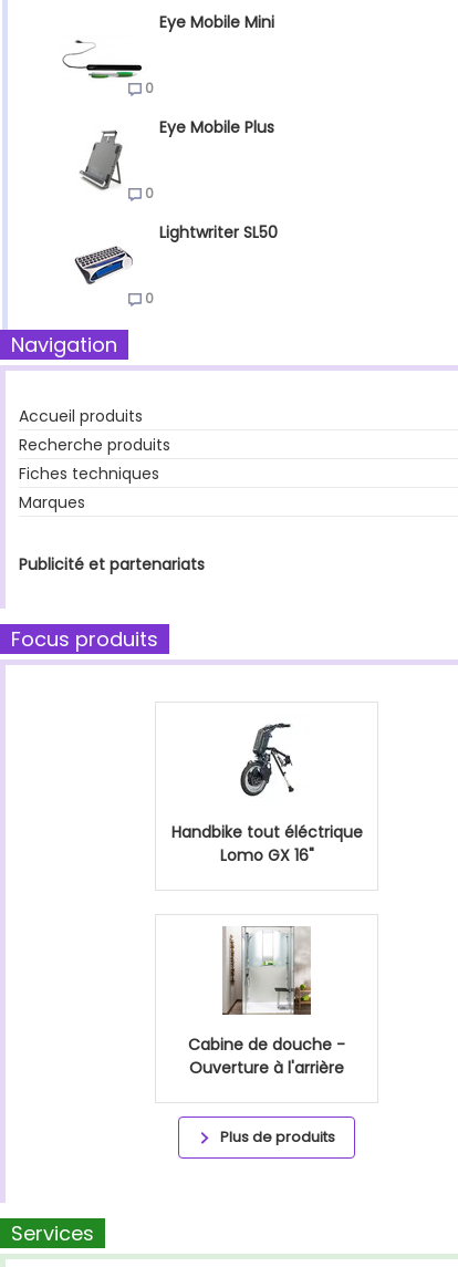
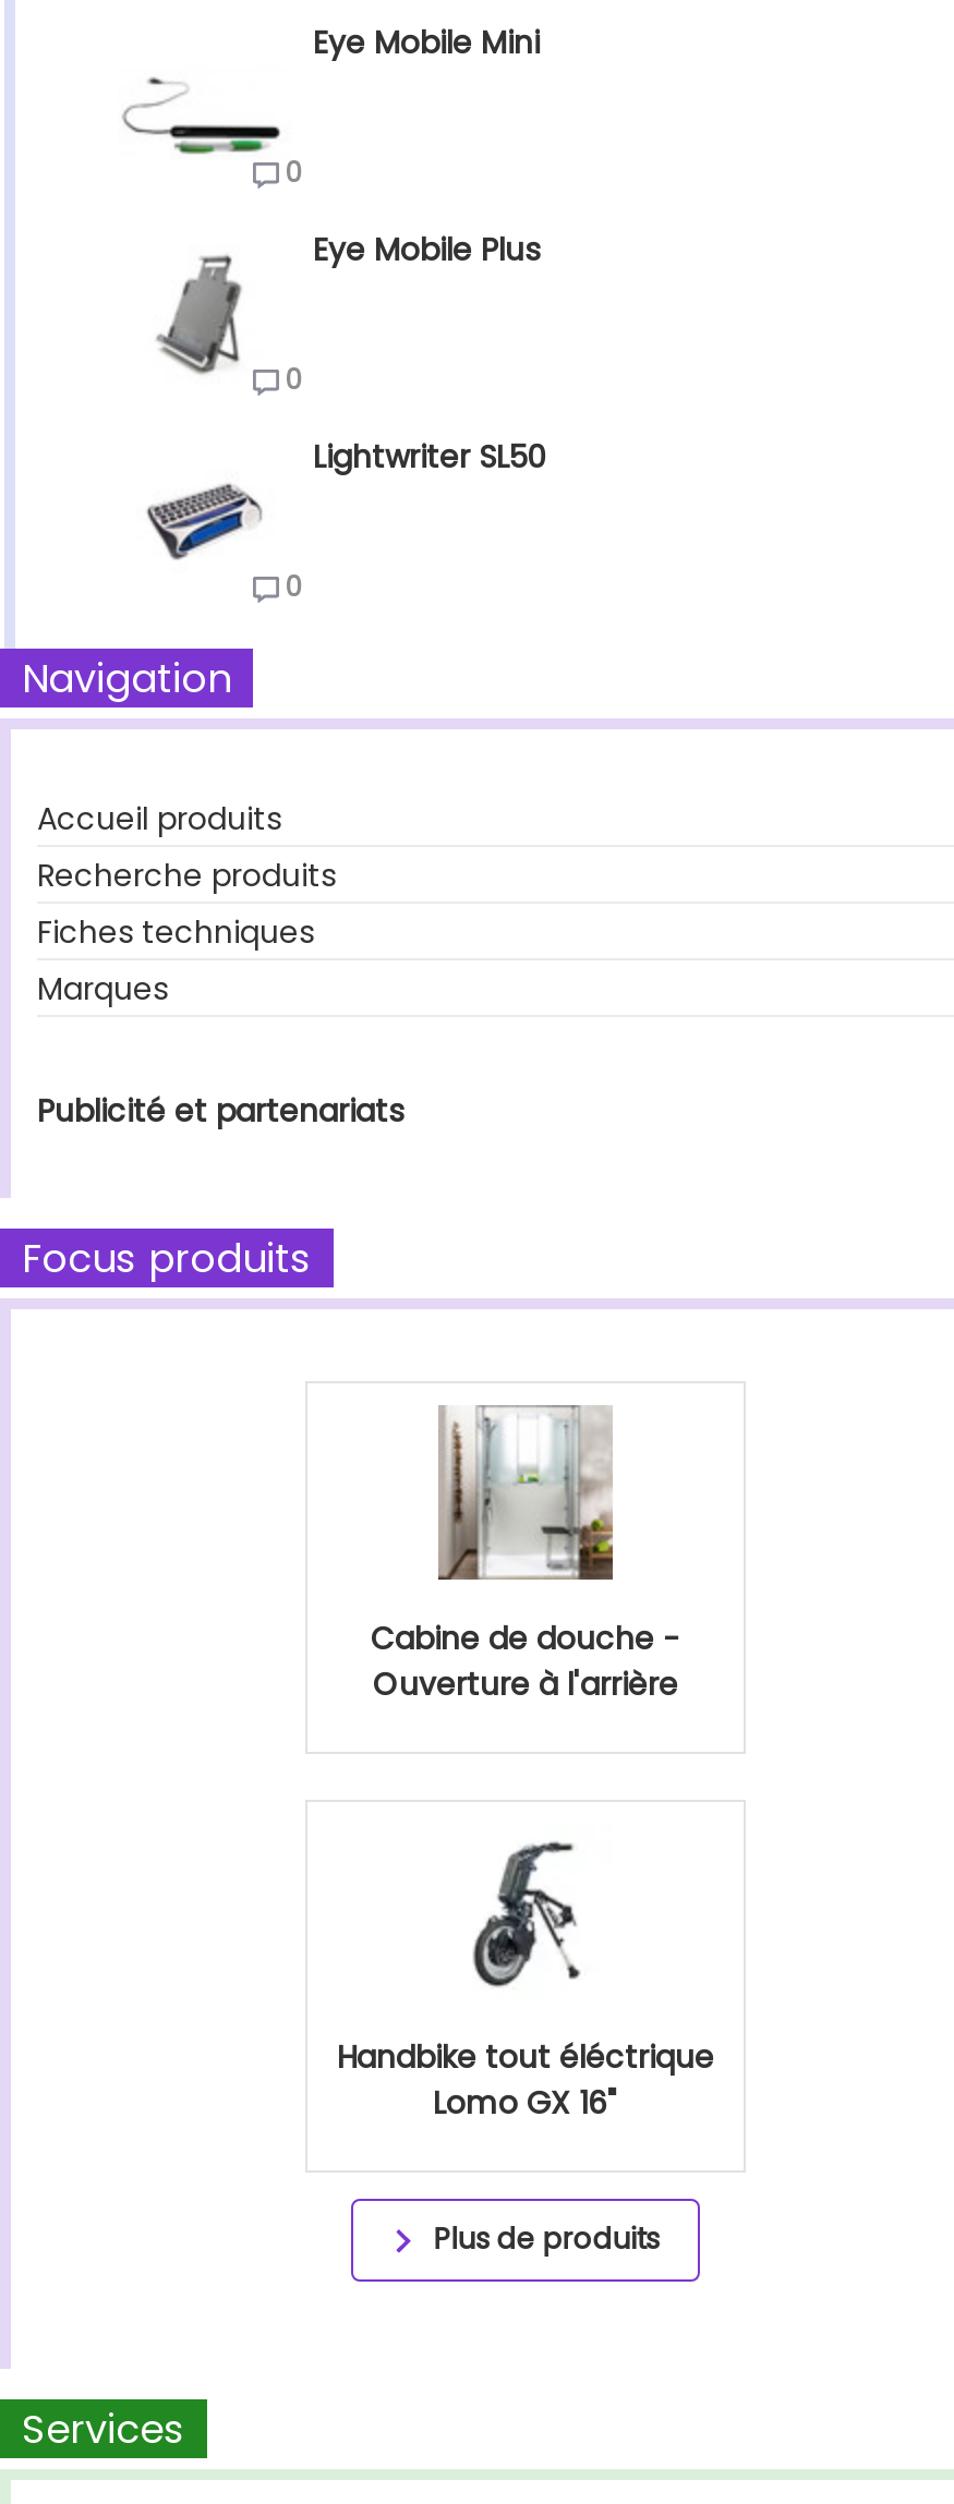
moved down: [image] | Handbike tout éléctrique | Lomo GX 16"

moved up: [image] | Cabine de douche - | Ouverture à l'arrière
